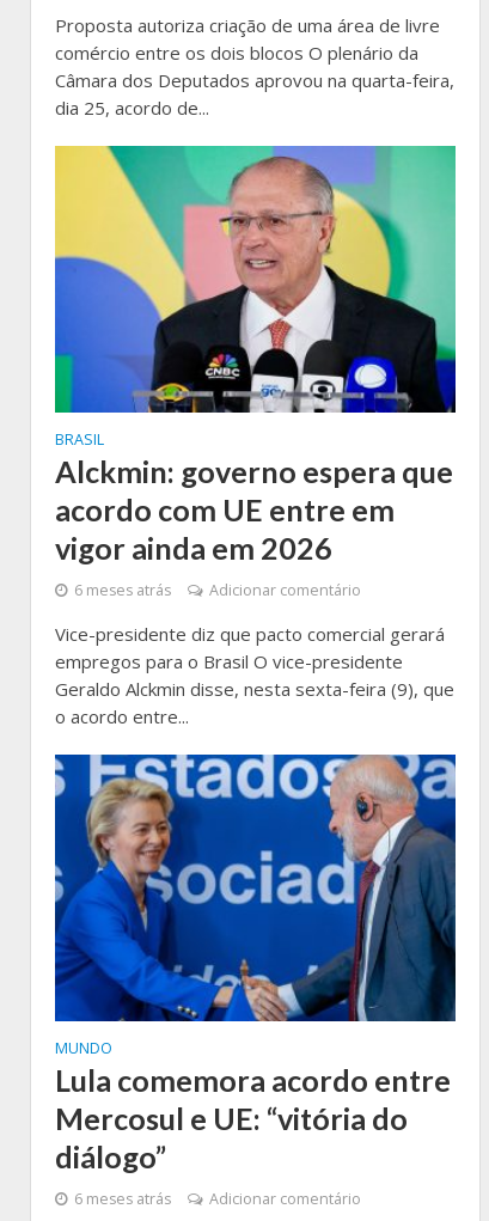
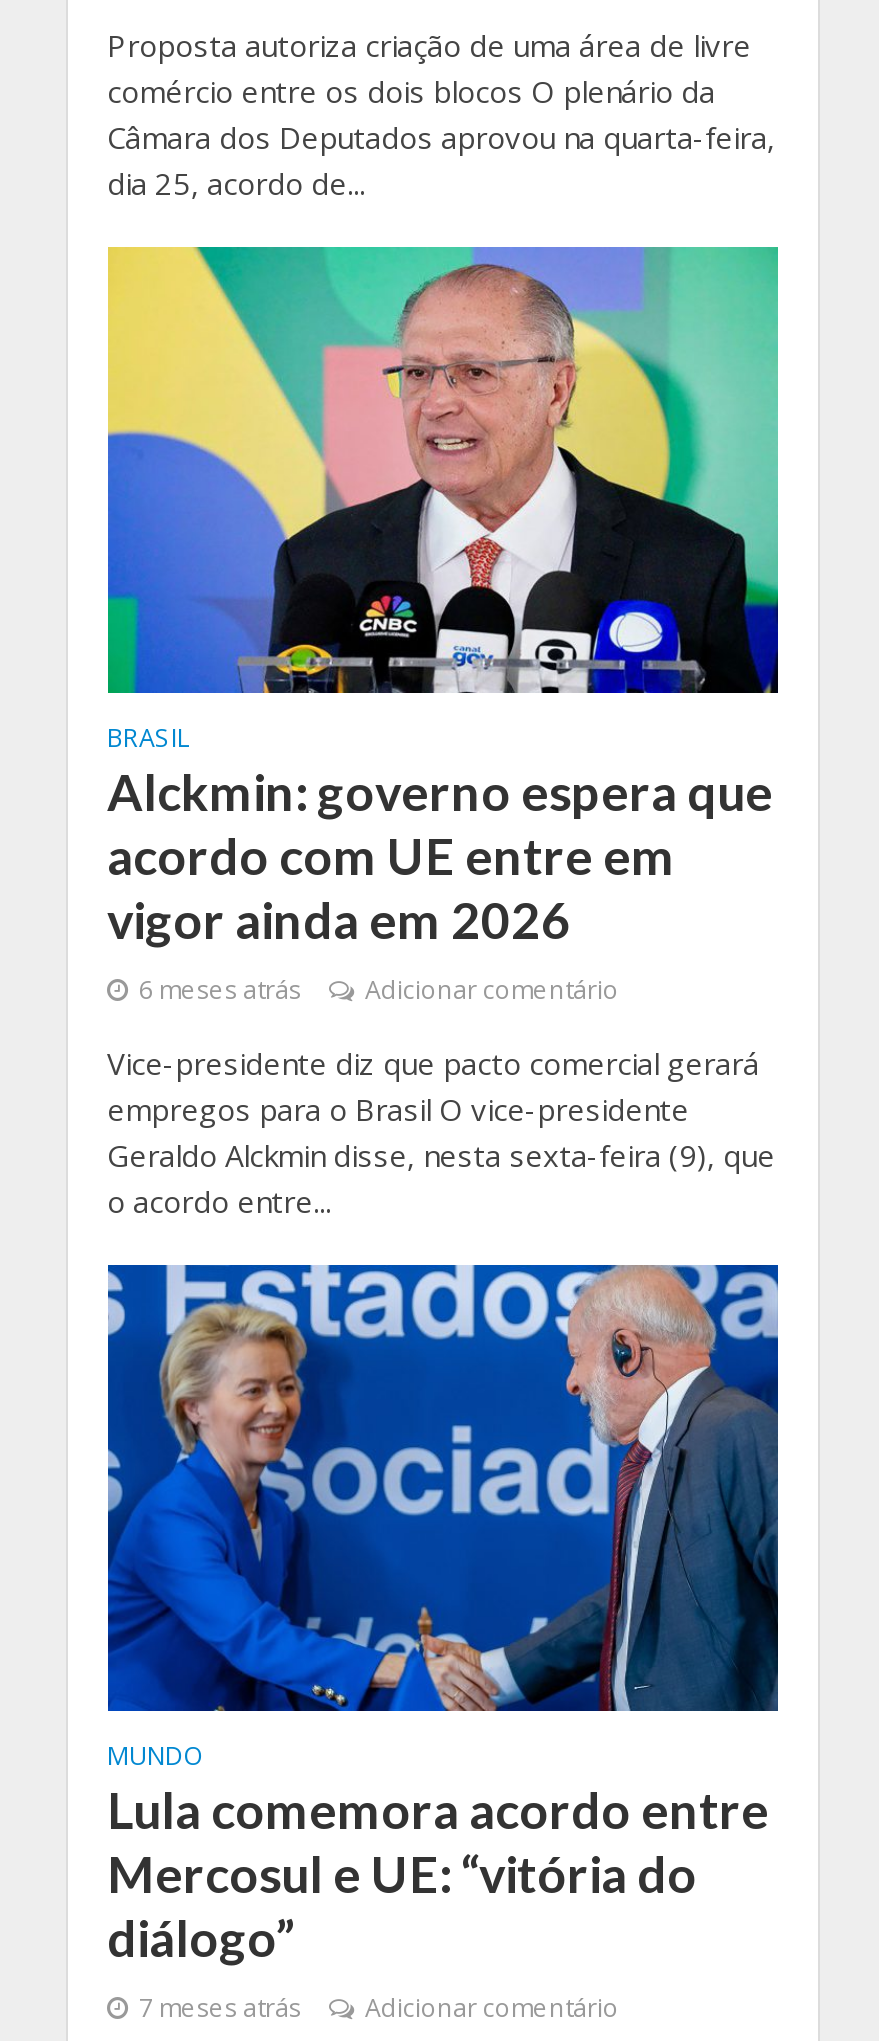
- 6 meses atrás Adicionar comentário
+ 7 meses atrás Adicionar comentário
